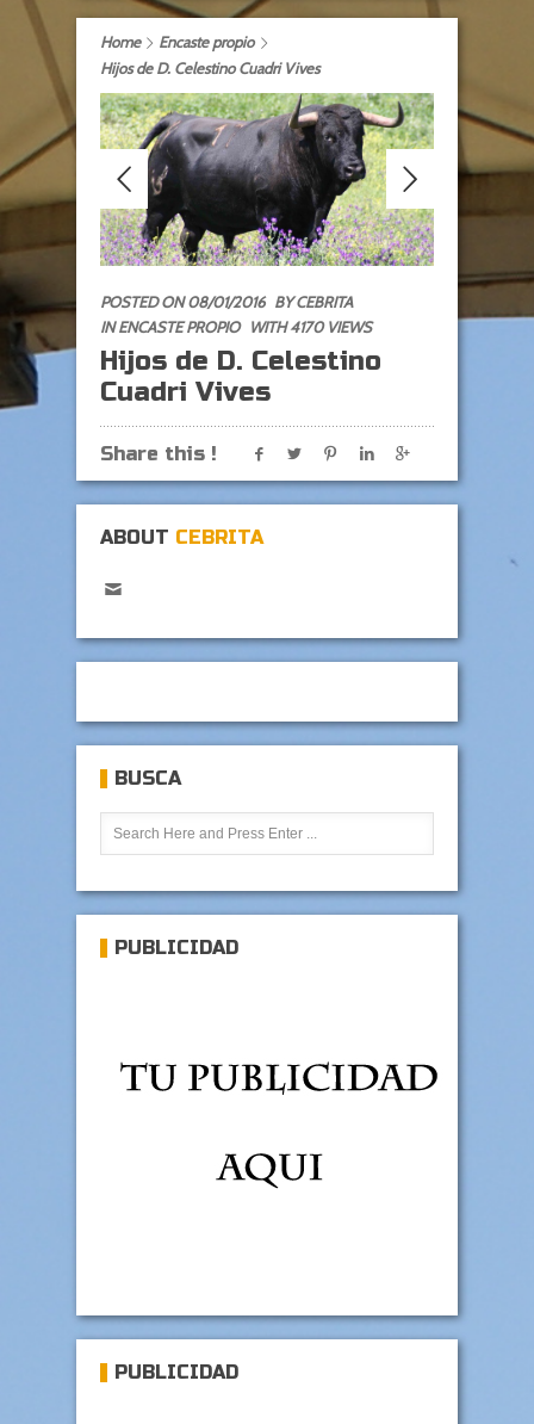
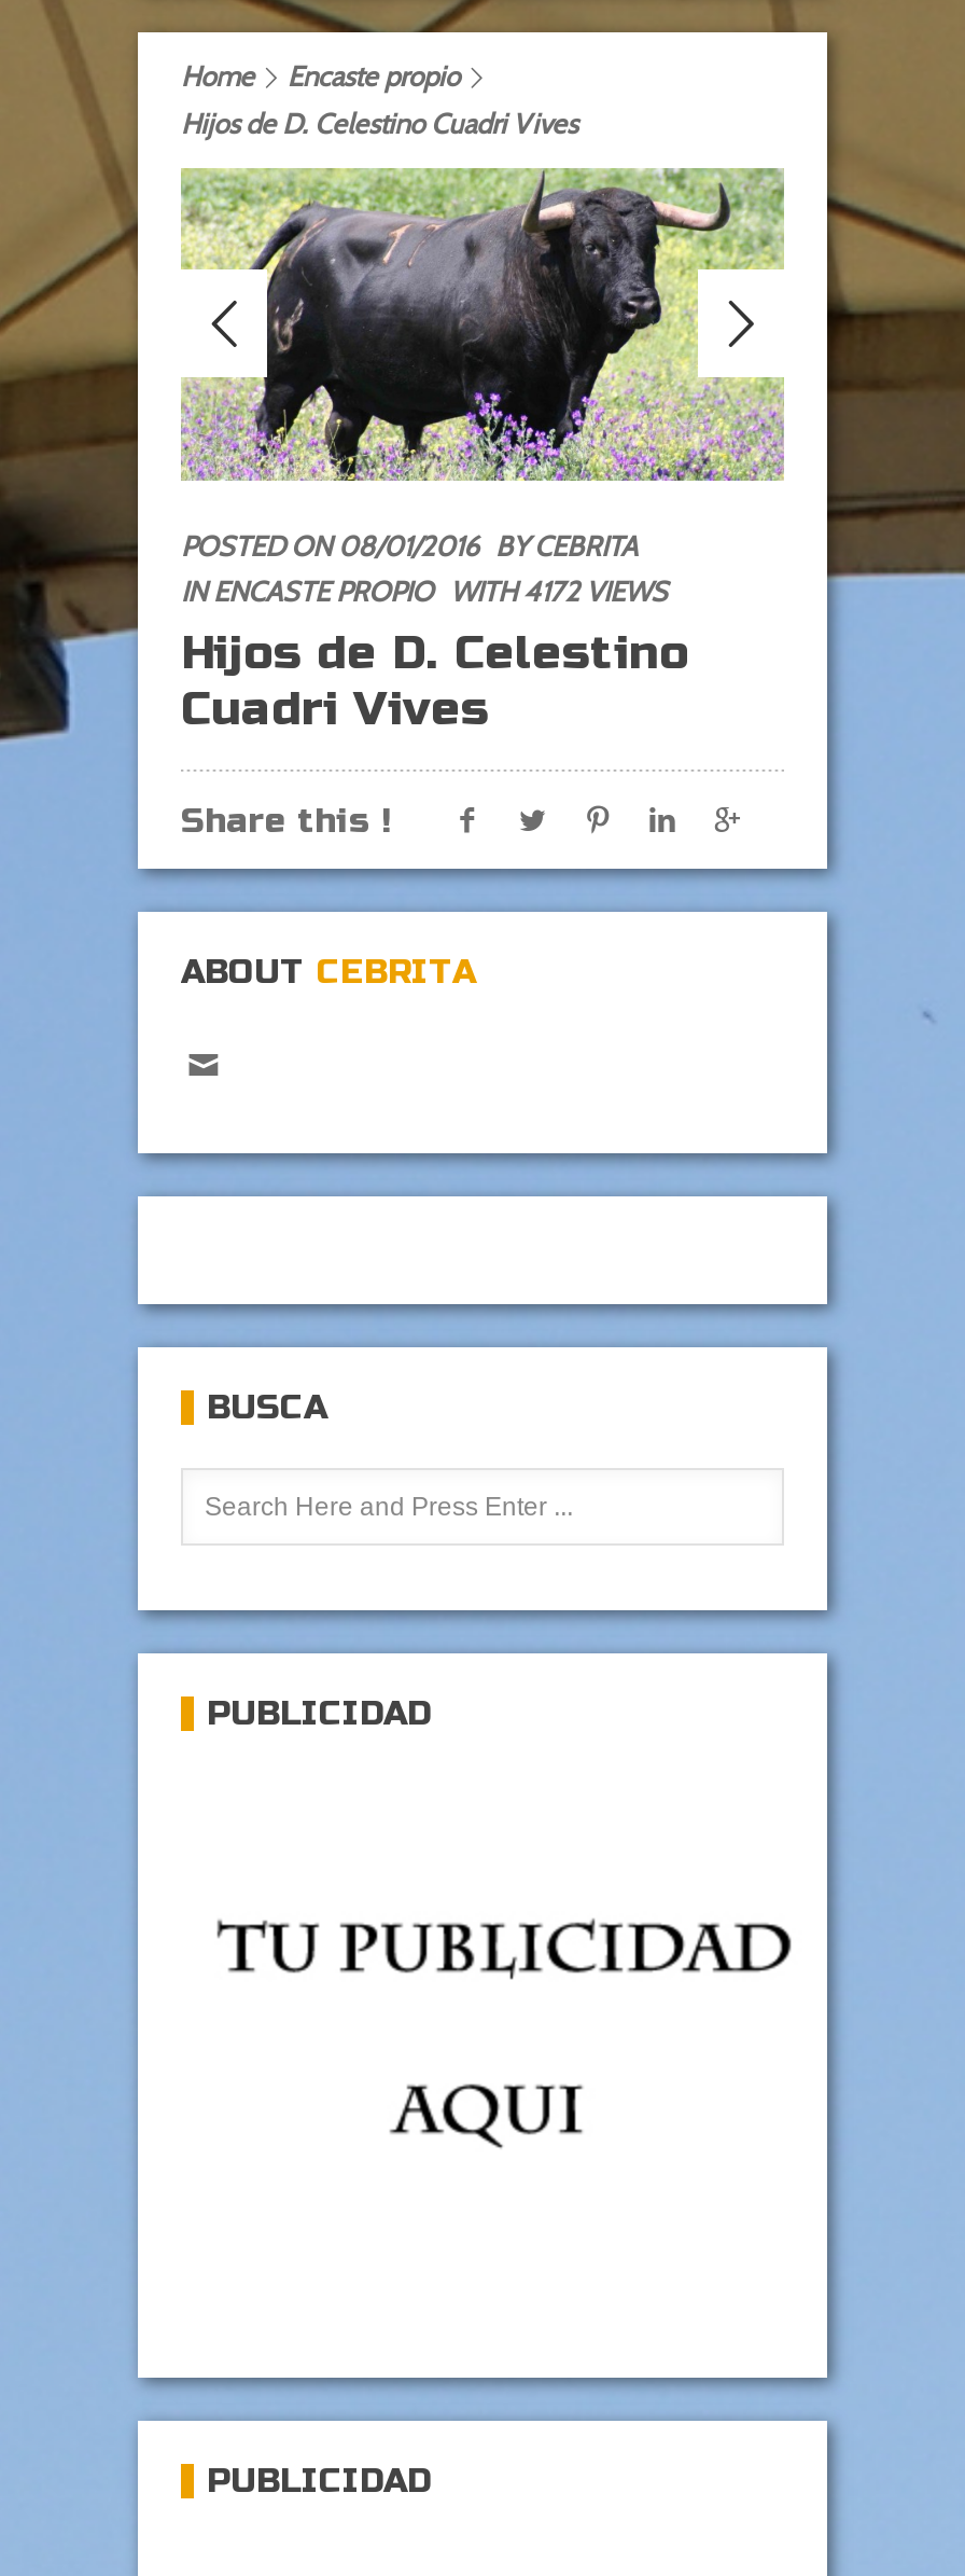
- INENCASTE PROPIO WITH 4170 VIEWS
+ INENCASTE PROPIO WITH 4172 VIEWS
